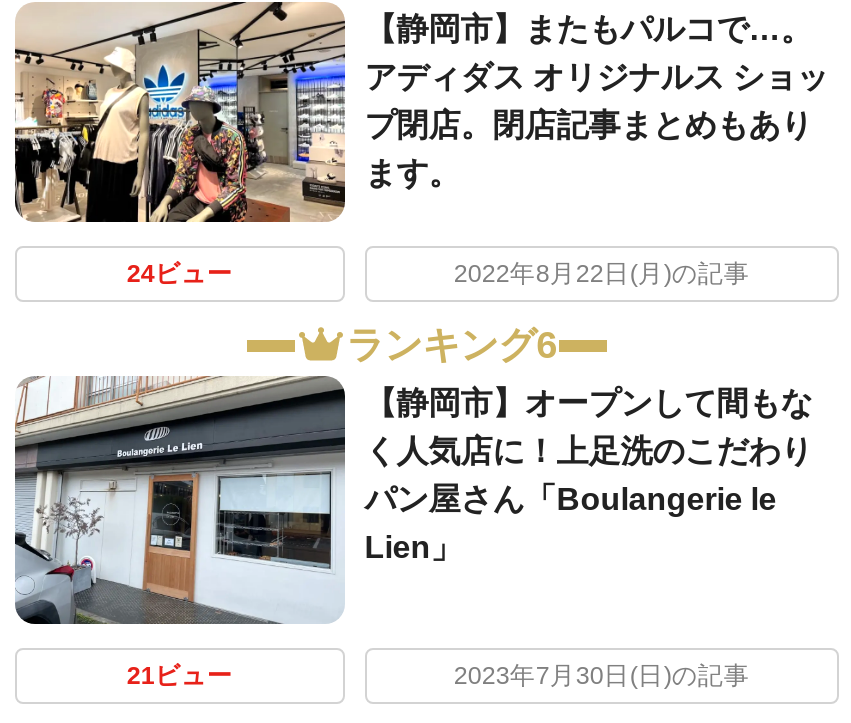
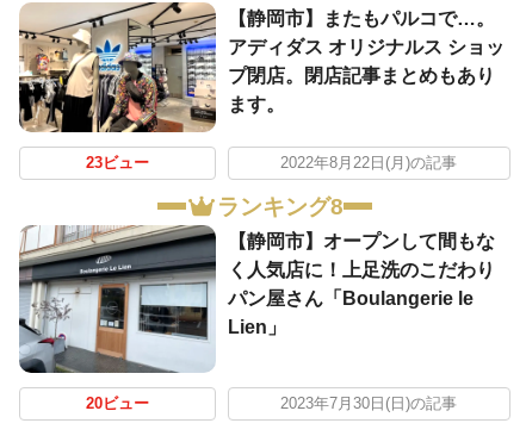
- 24ビュー
+ 23ビュー

- ランキング6
+ ランキング8

- 21ビュー
+ 20ビュー
